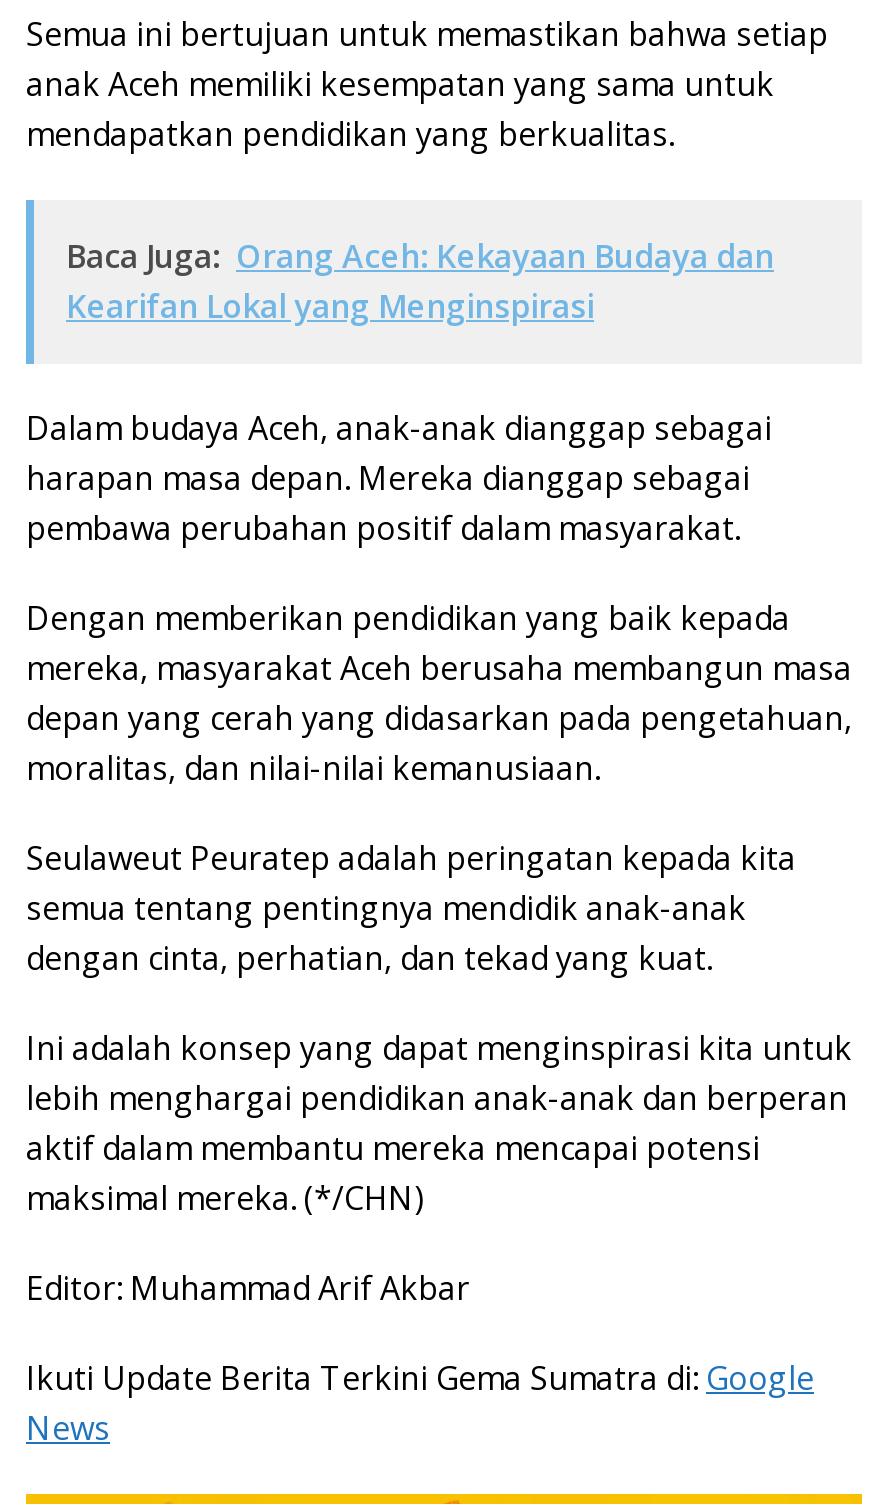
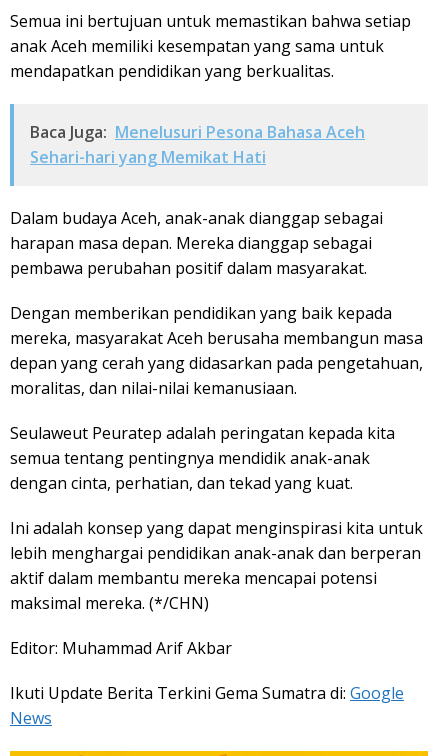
- Baca Juga: Orang Aceh: Kekayaan Budaya dan
- Kearifan Lokal yang Menginspirasi
+ Baca Juga: Menelusuri Pesona Bahasa Aceh
+ Sehari-hari yang Memikat Hati
